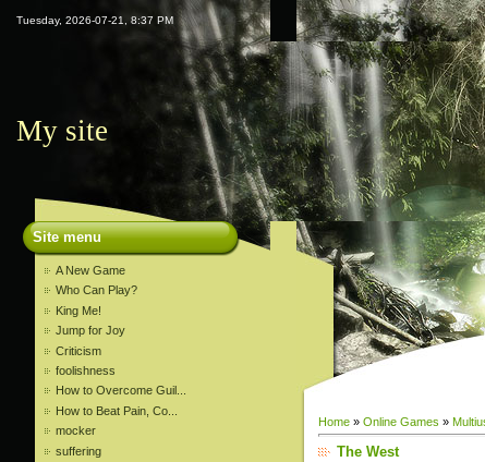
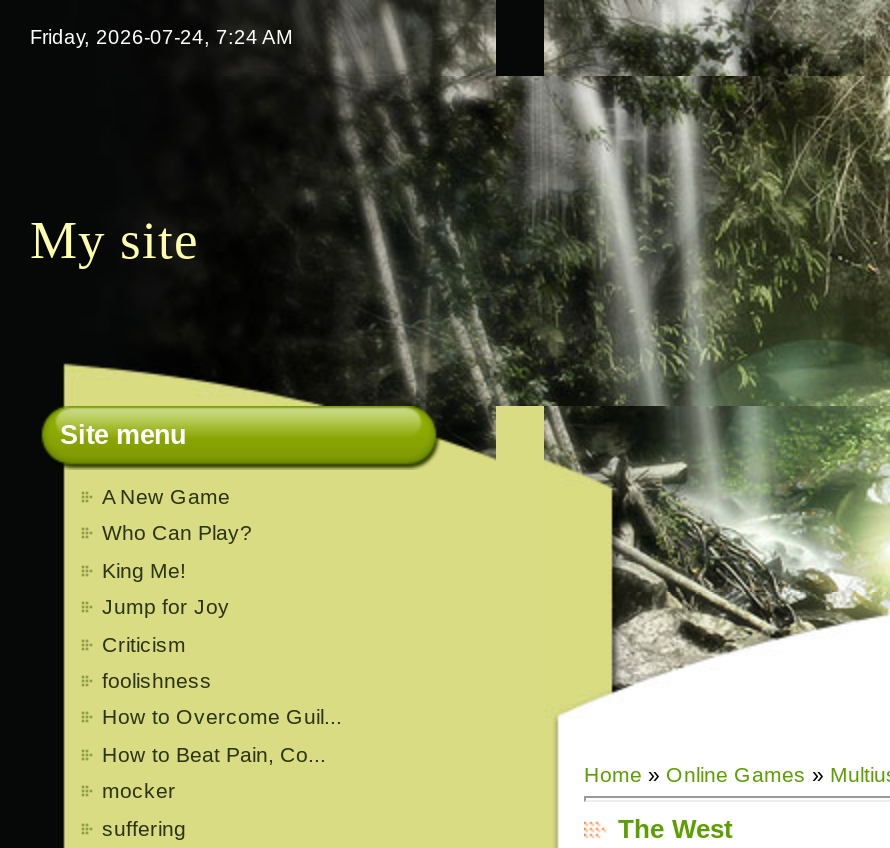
- Tuesday, 2026-07-21, 8:37 PM
+ Friday, 2026-07-24, 7:24 AM
